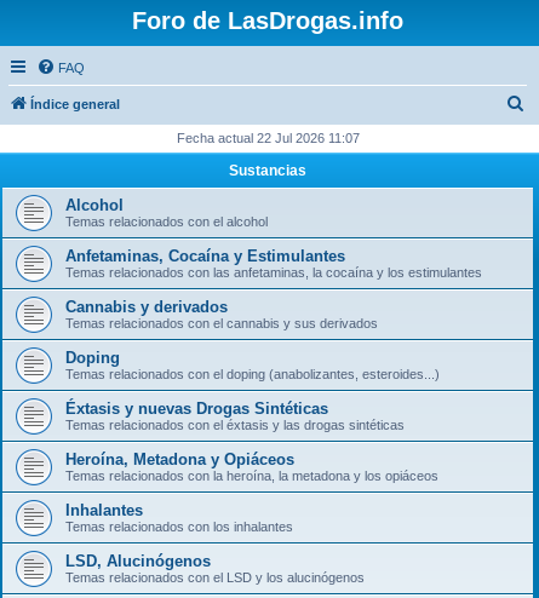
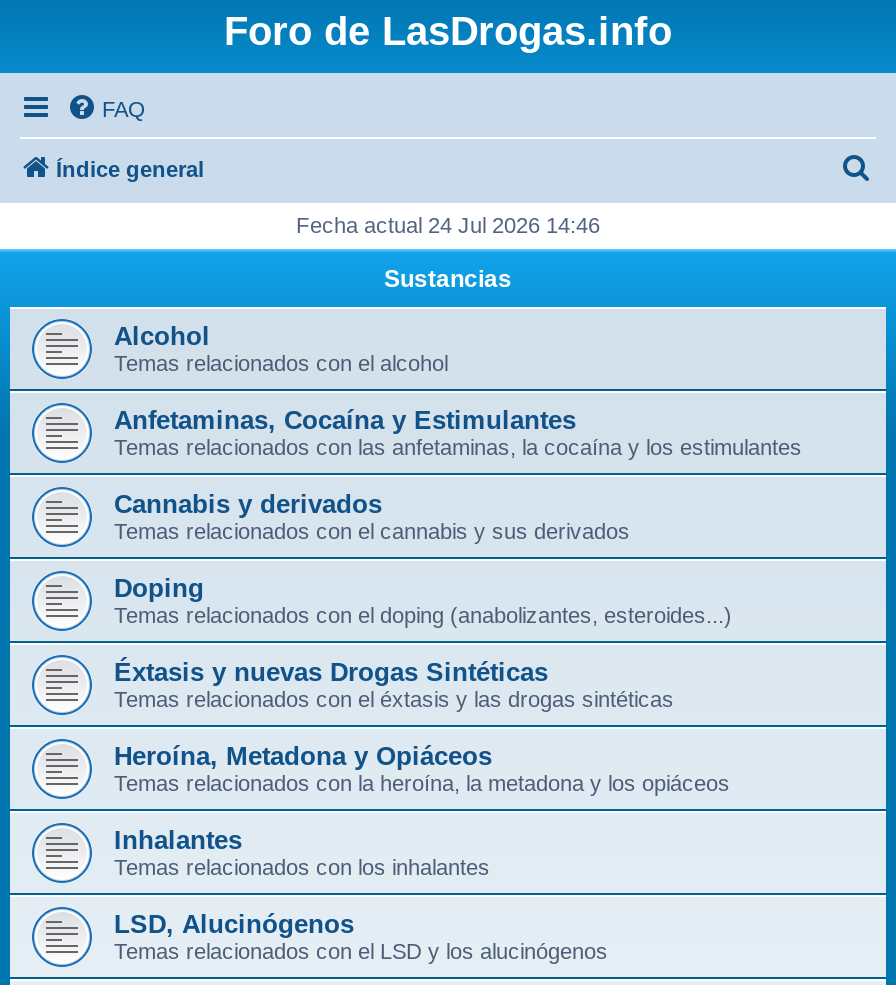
- Fecha actual 22 Jul 2026 11:07
+ Fecha actual 24 Jul 2026 14:46
